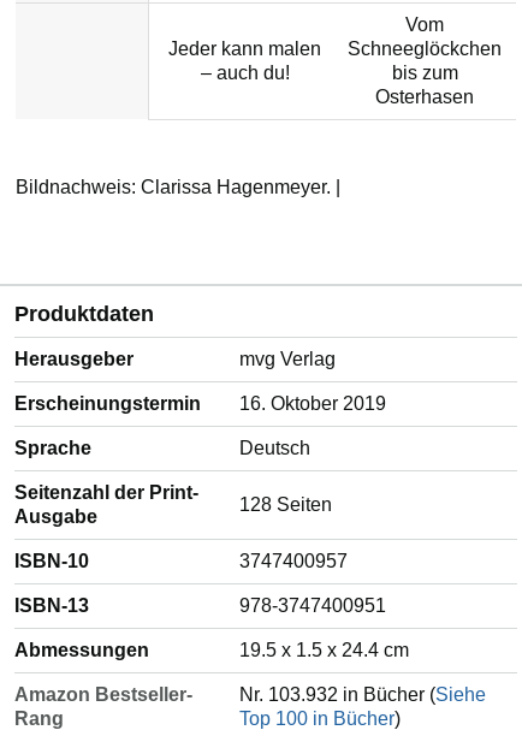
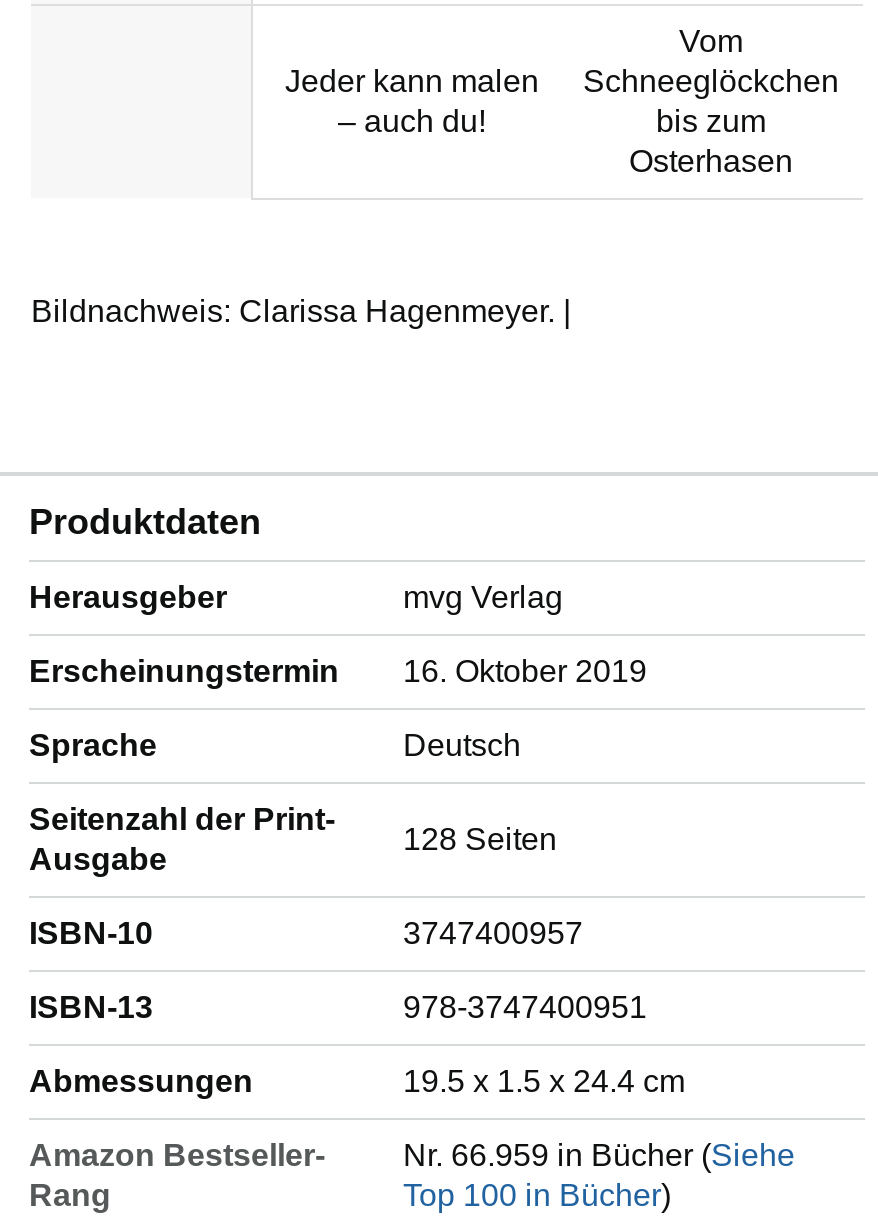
- Nr. 103.932 in Bücher (Siehe
+ Nr. 66.959 in Bücher (Siehe
